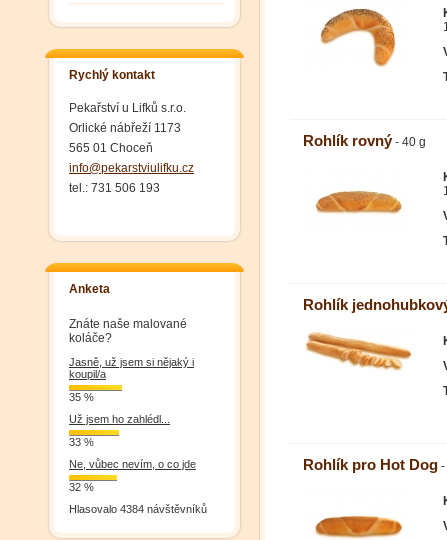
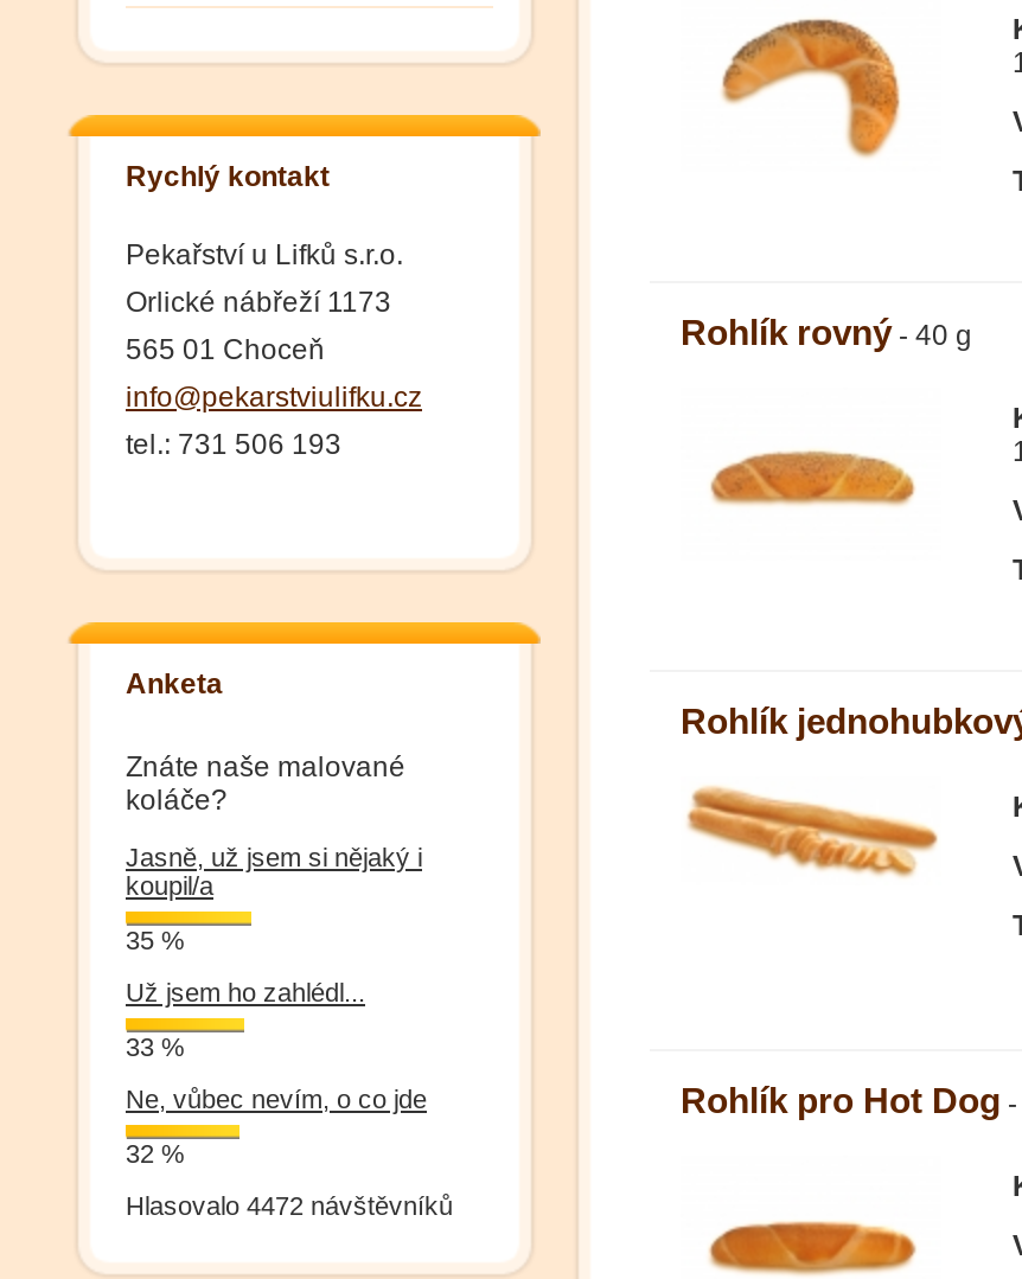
- Hlasovalo 4384 návštěvníků
+ Hlasovalo 4472 návštěvníků
